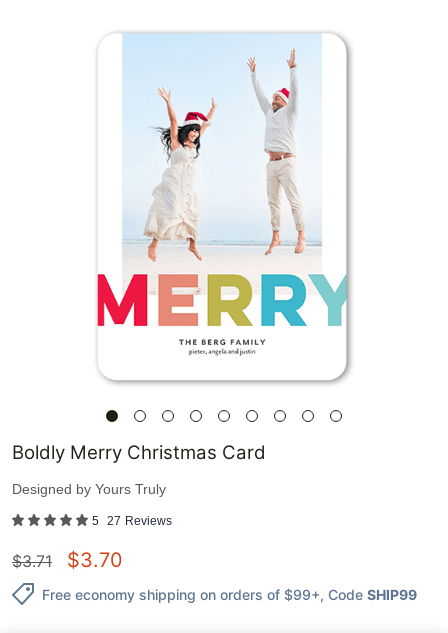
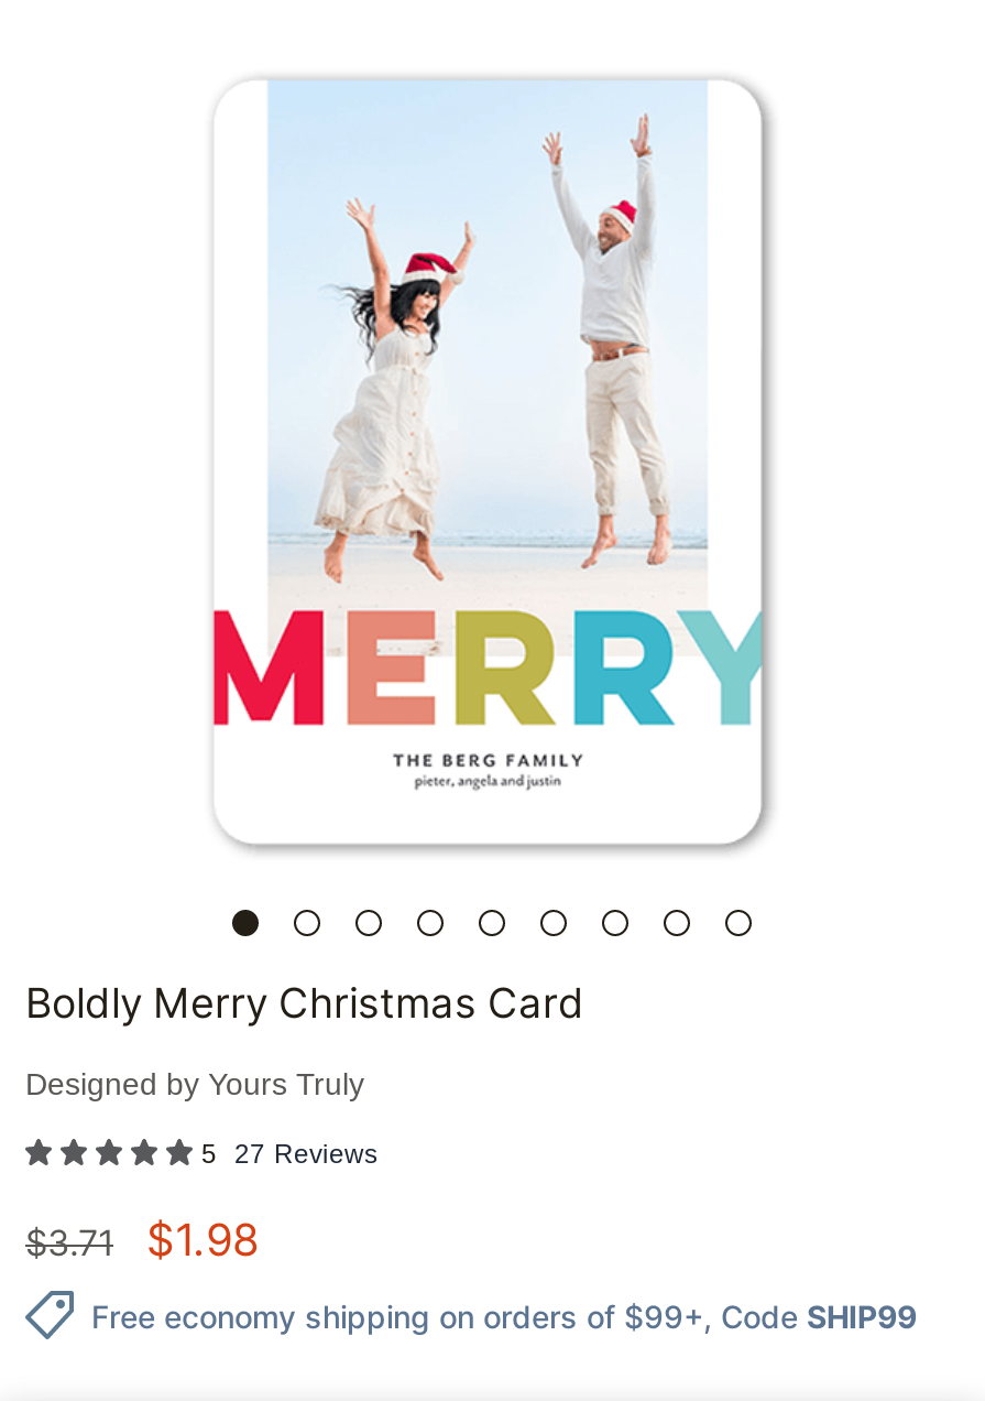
- $3.71 $3.70
+ $3.71 $1.98
